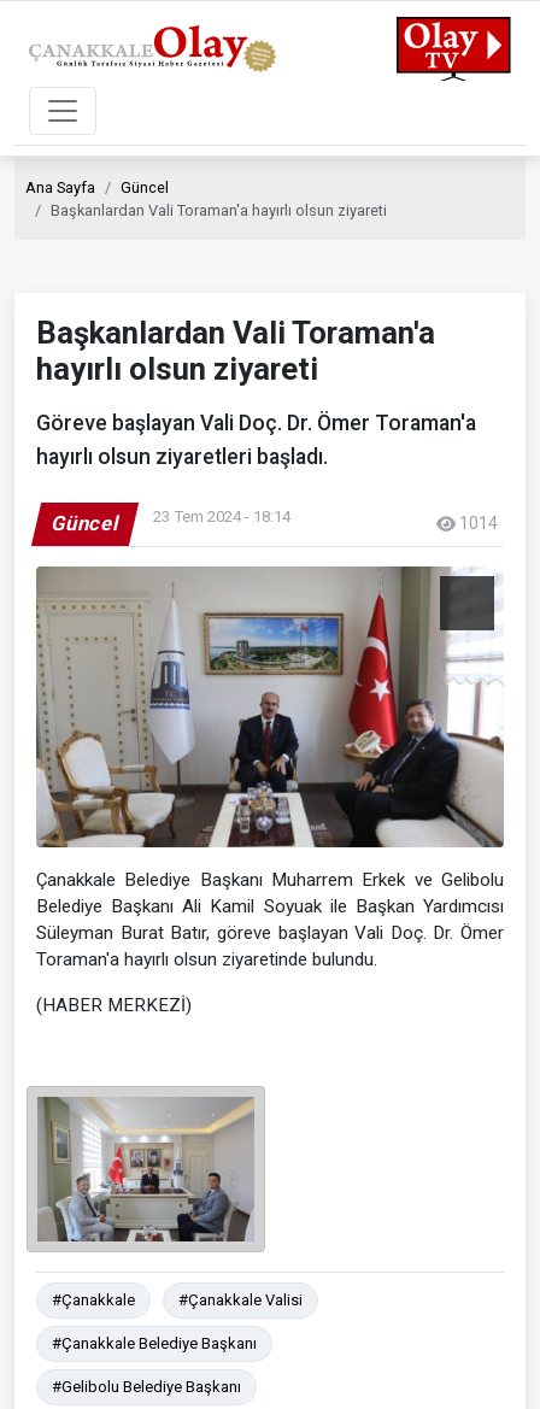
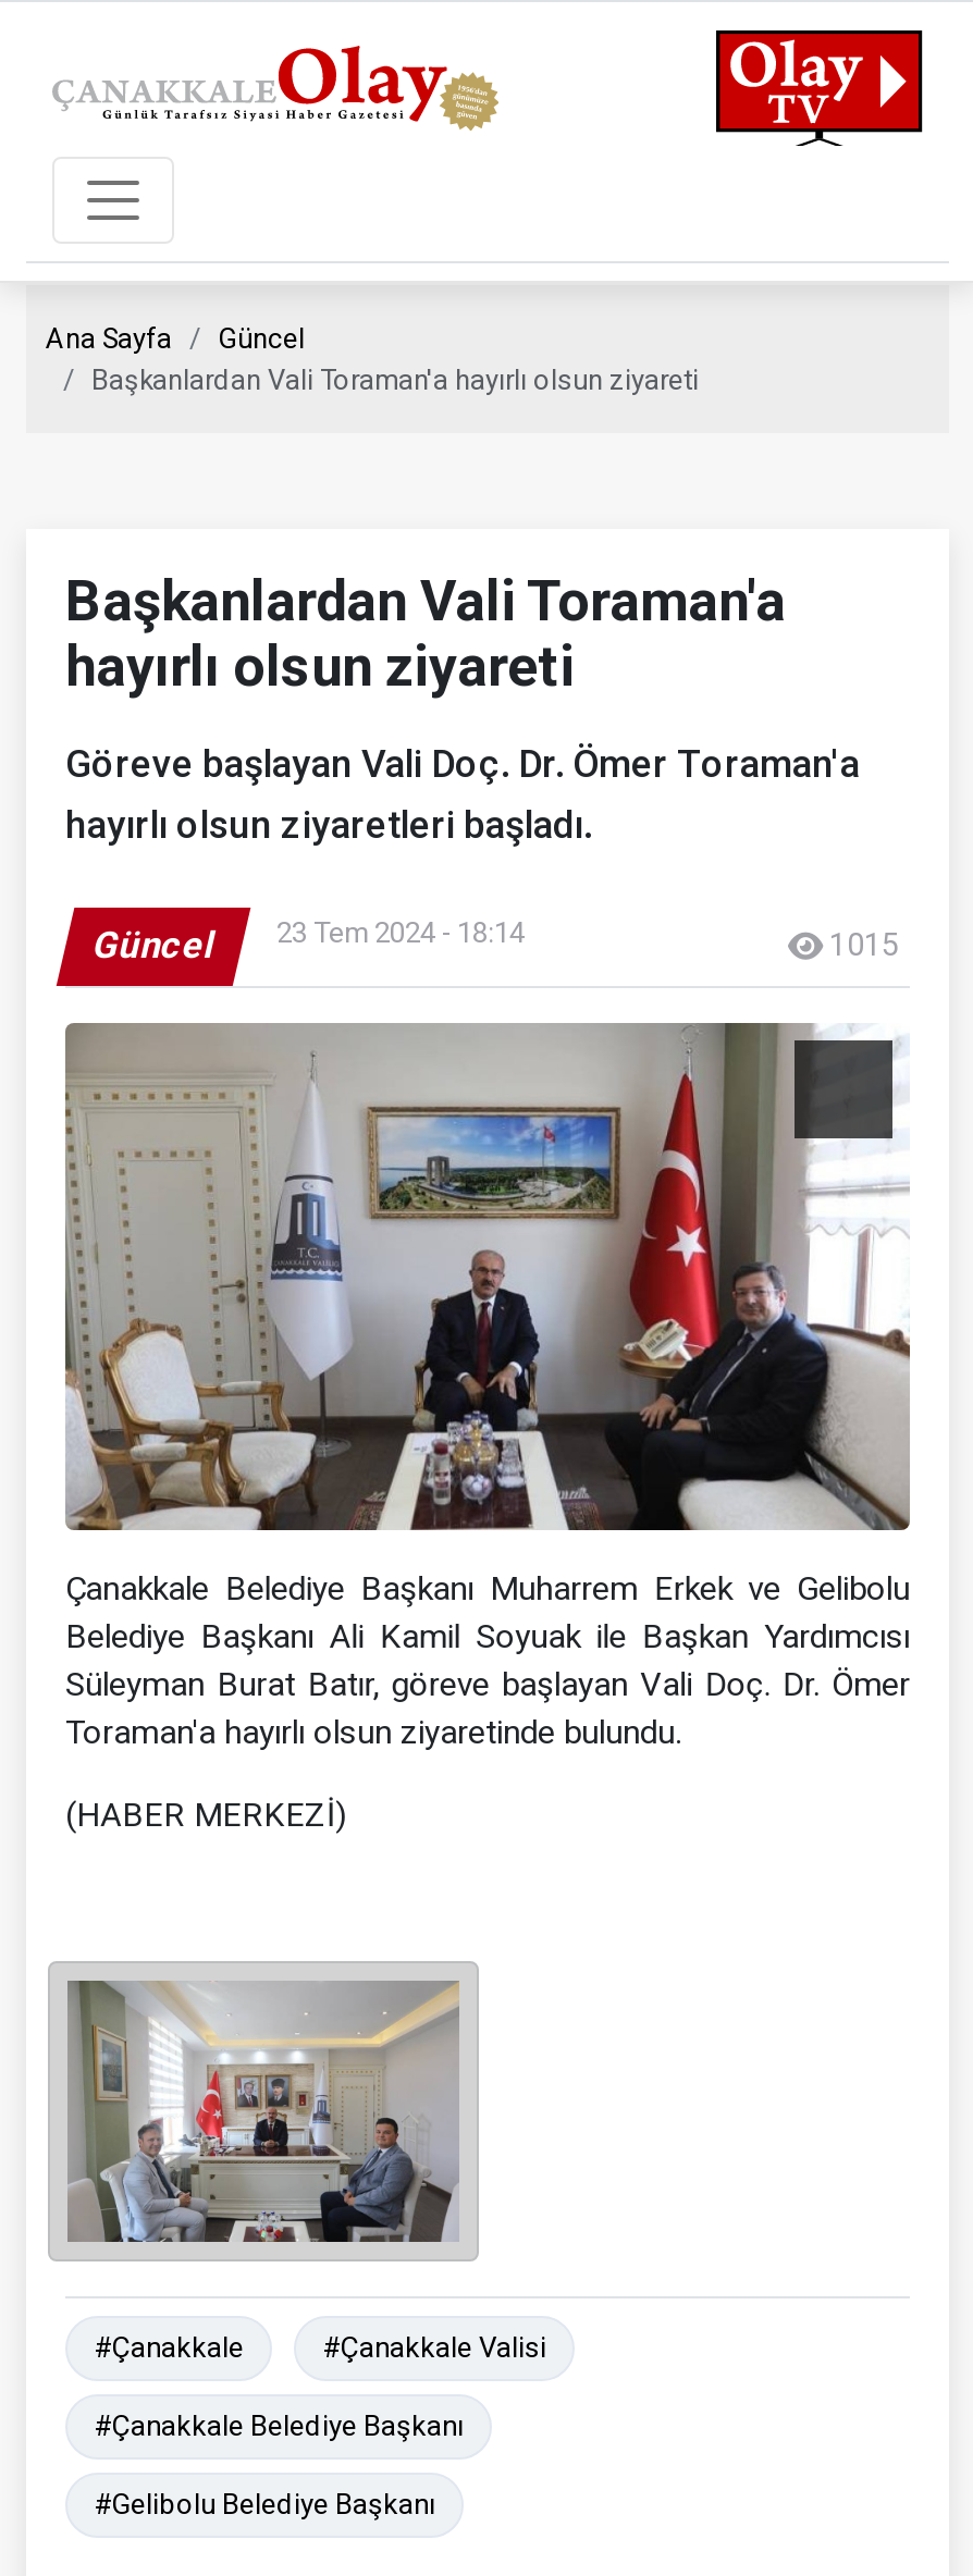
- 1014
+ 1015
